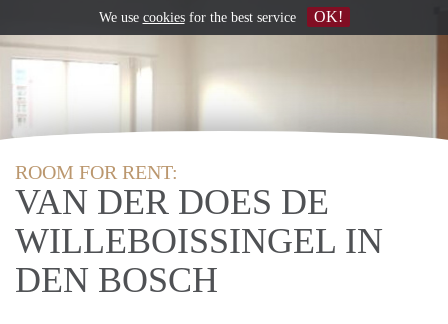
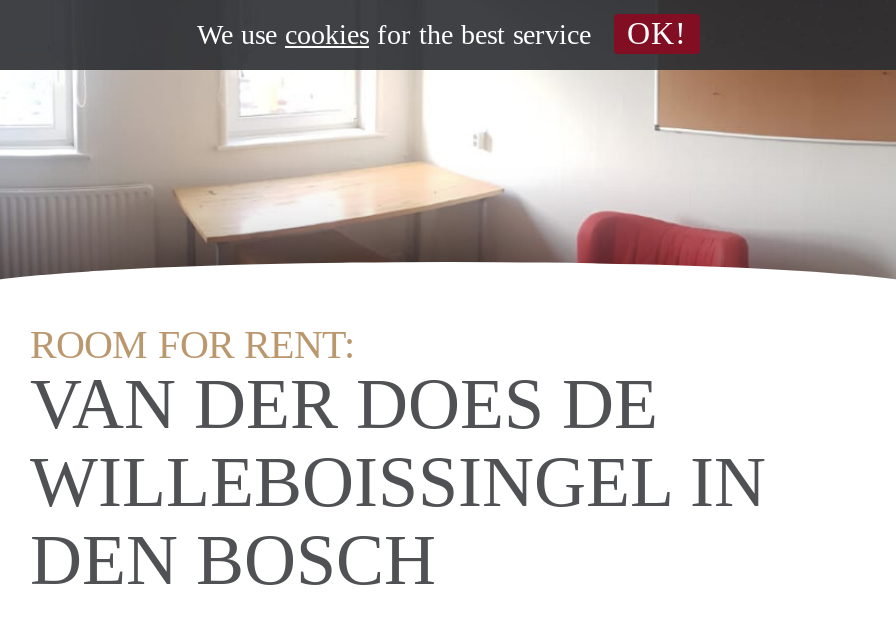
- [image]
+ [image]
